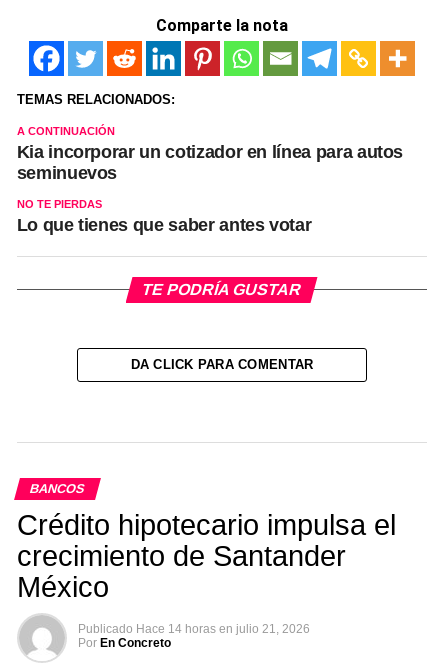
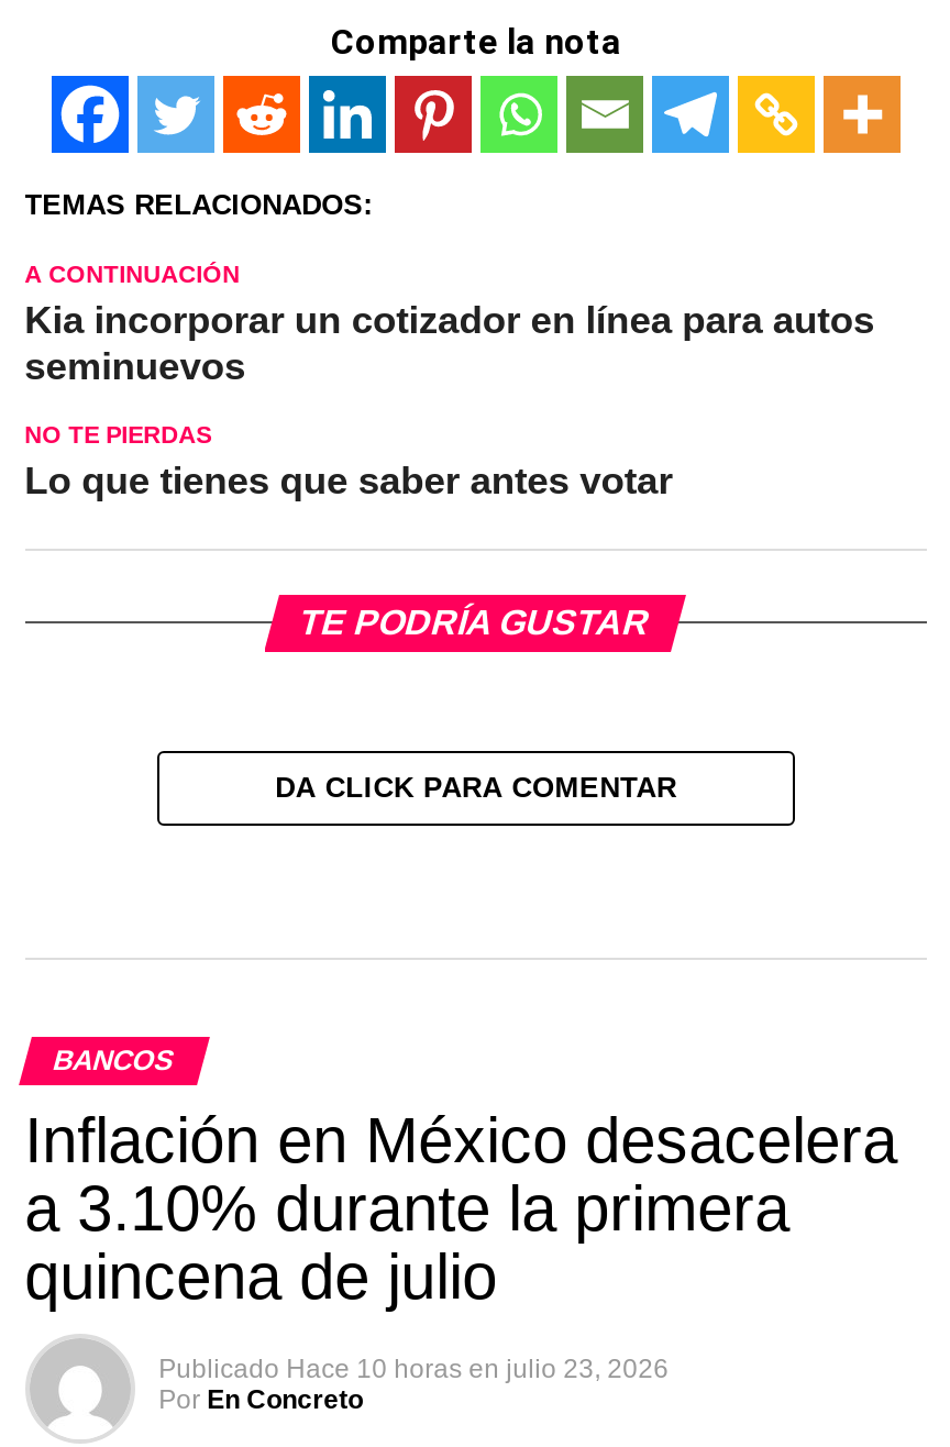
- Crédito hipotecario impulsa el
- crecimiento de Santander
- México
+ Inflación en México desacelera
+ a 3.10% durante la primera
+ quincena de julio

- Publicado Hace 14 horas en julio 21, 2026
+ Publicado Hace 10 horas en julio 23, 2026
